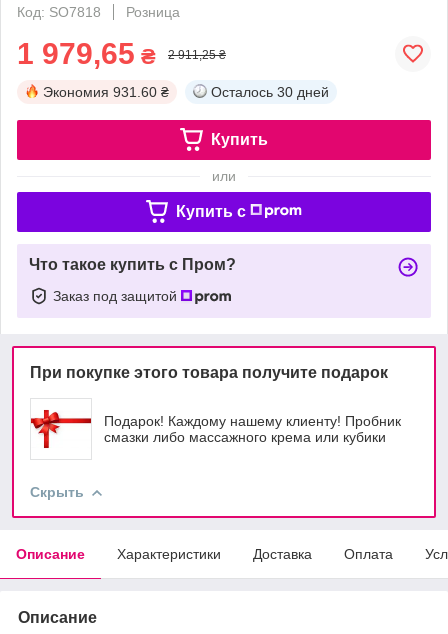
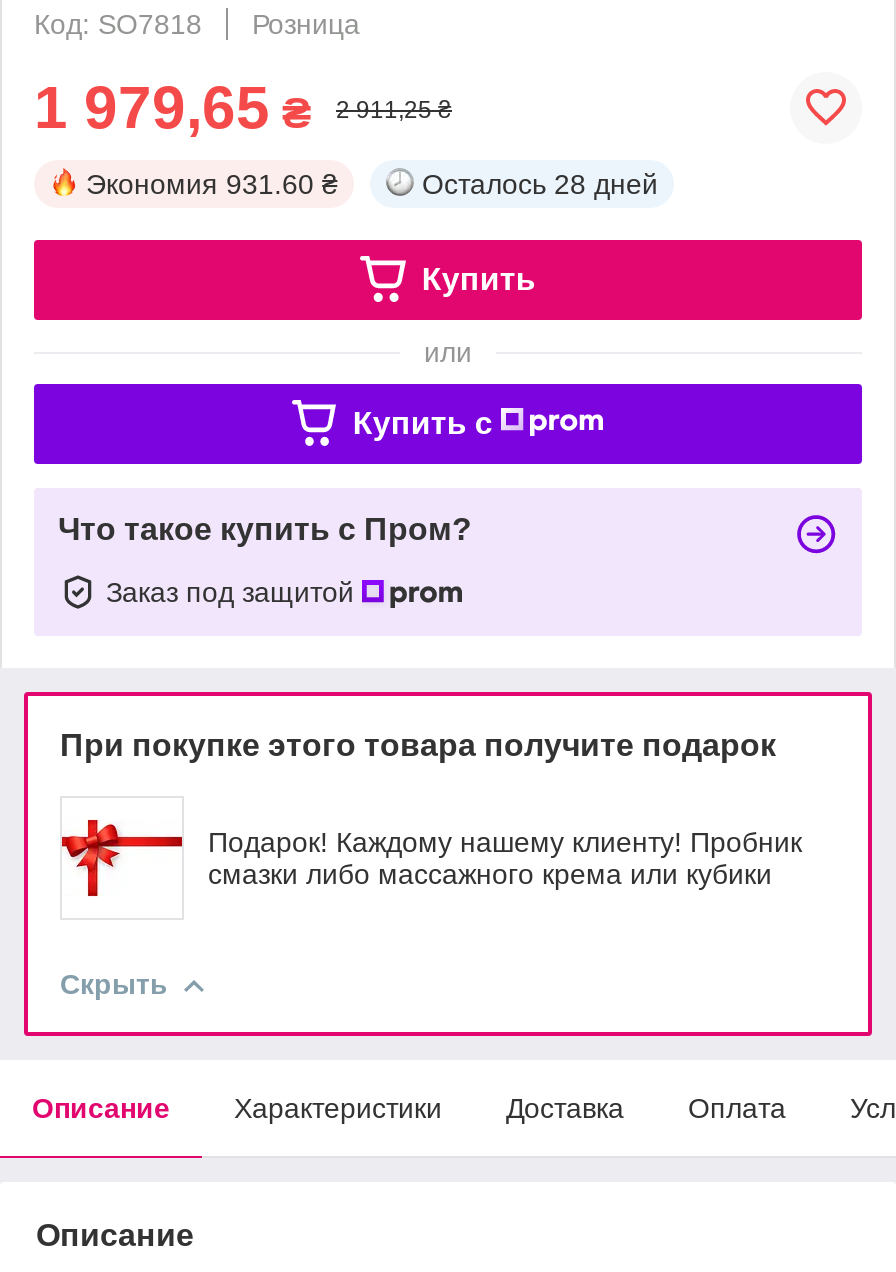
- Осталось 30 дней
+ Осталось 28 дней
